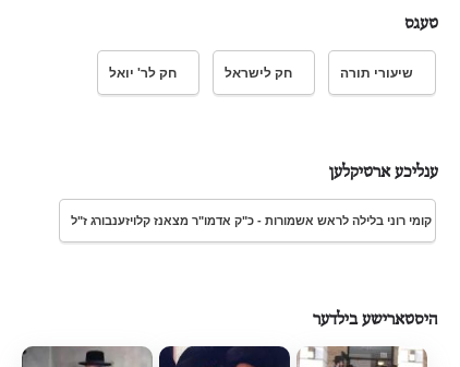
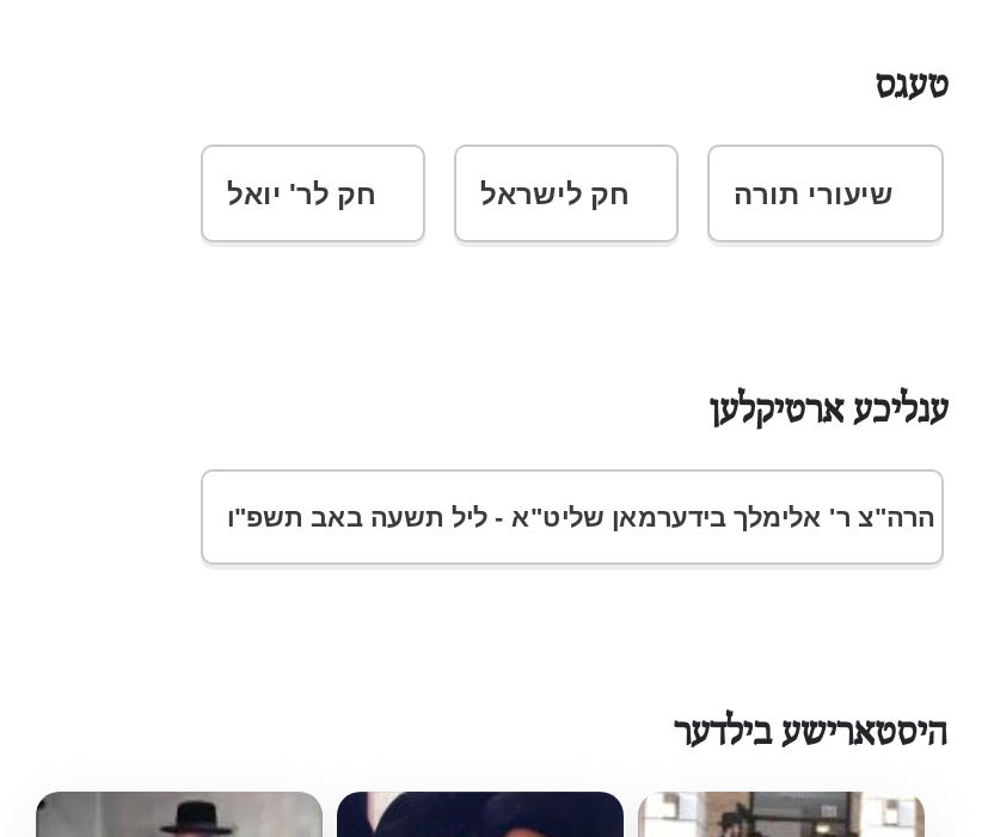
- קומי רוני בלילה לראש אשמורות - כ"ק אדמו"ר מצאנז קלויזענבורג ז"ל
+ הרה"צ ר' אלימלך בידערמאן שליט"א - ליל תשעה באב תשפ"ו
